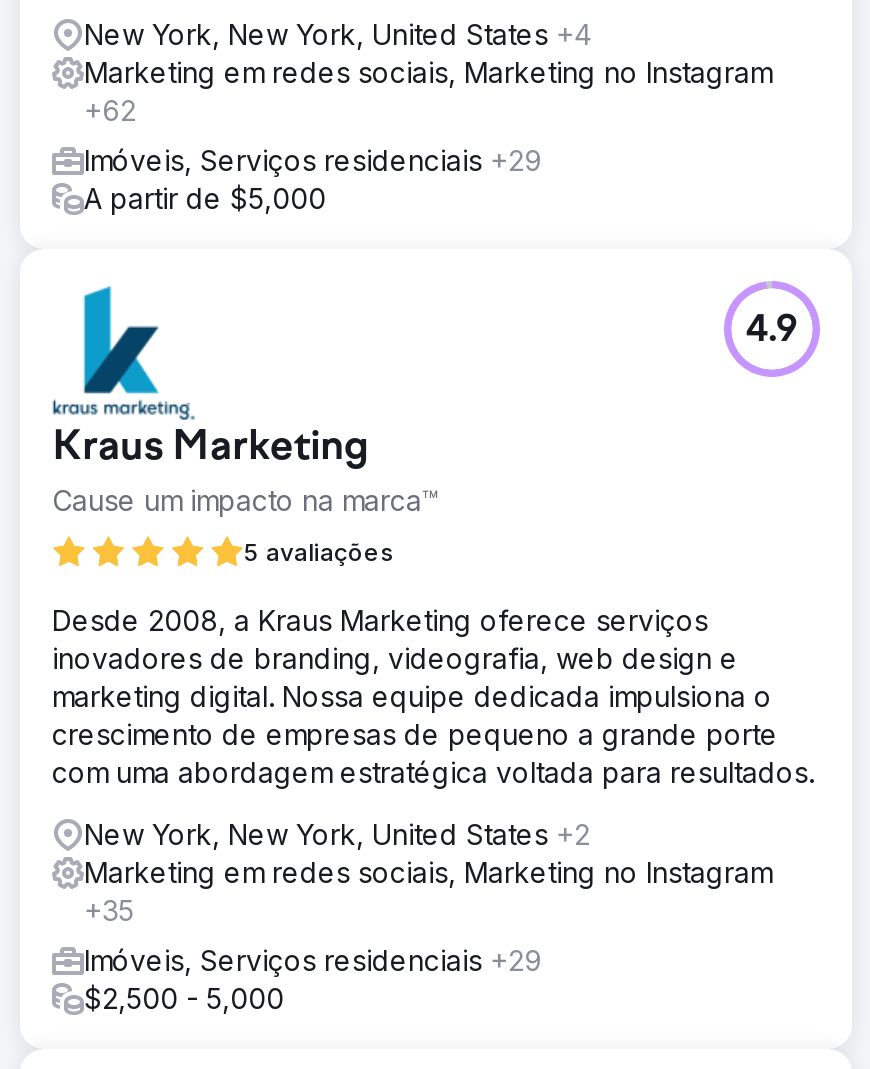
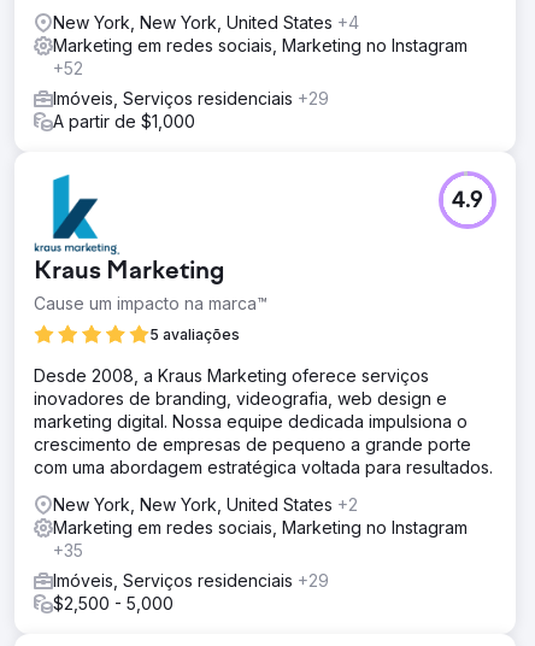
- +62
+ +52

- A partir de $5,000
+ A partir de $1,000
